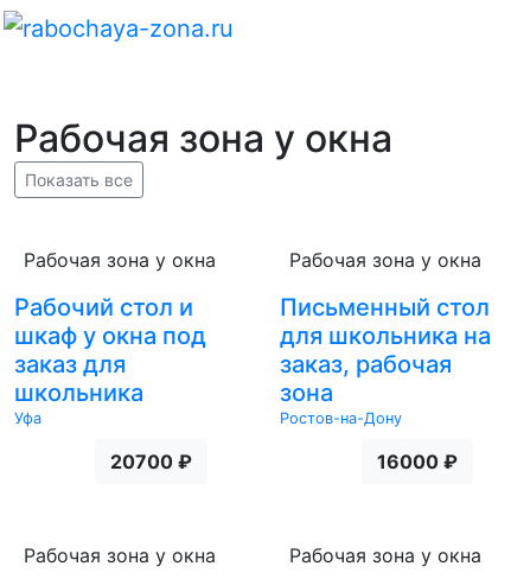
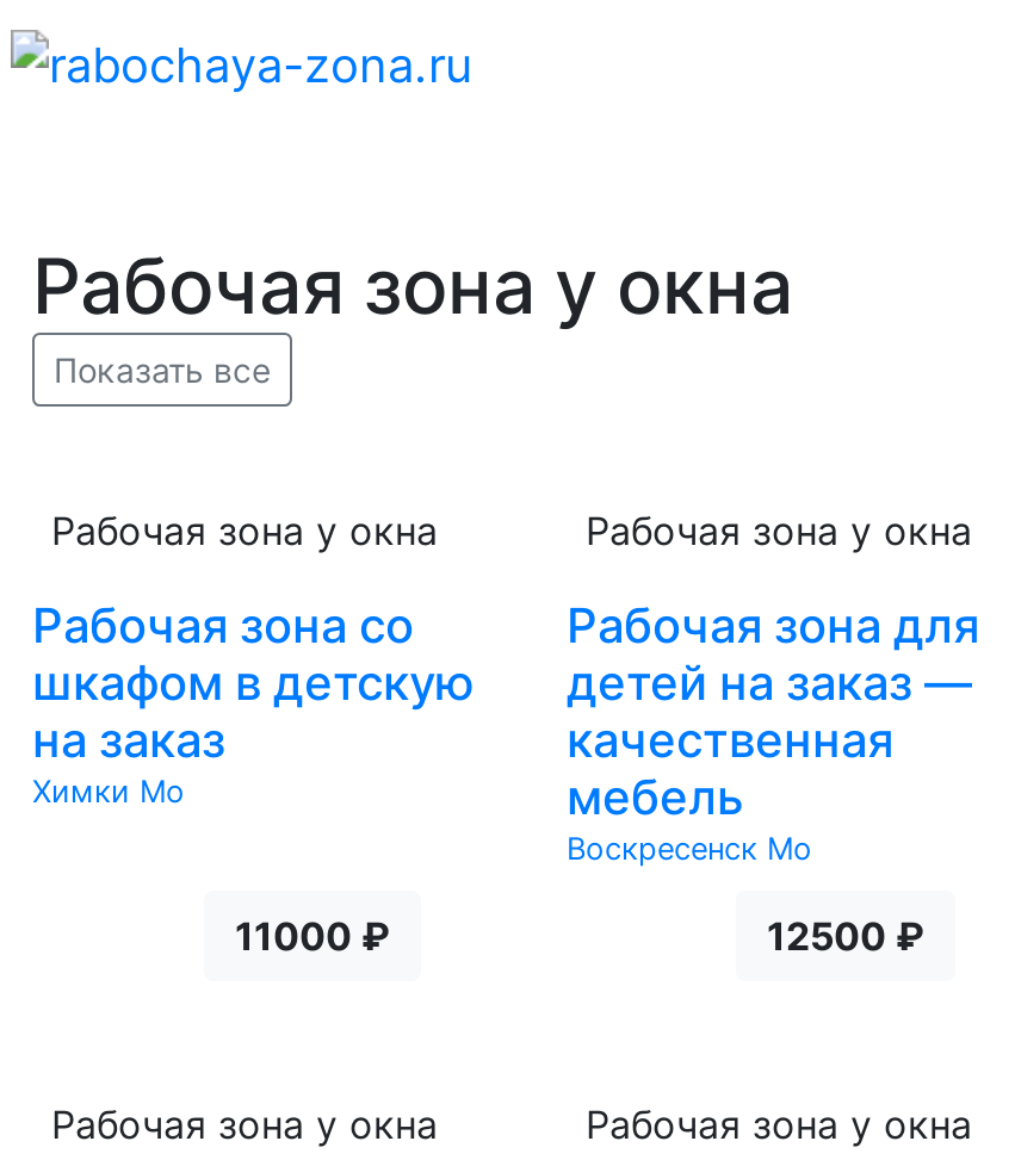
- Рабочий стол и
- шкаф у окна под
- заказ для
- школьника
- Уфа
+ Рабочая зона со
+ шкафом в детскую
+ на заказ
+ Химки Мо

- Письменный стол
- для школьника на
- заказ, рабочая
- зона
- Ростов-на-Дону
+ Рабочая зона для
+ детей на заказ —
+ качественная
+ мебель
+ Воскресенск Мо

- 20700 ₽
+ 11000 ₽

- 16000 ₽
+ 12500 ₽
